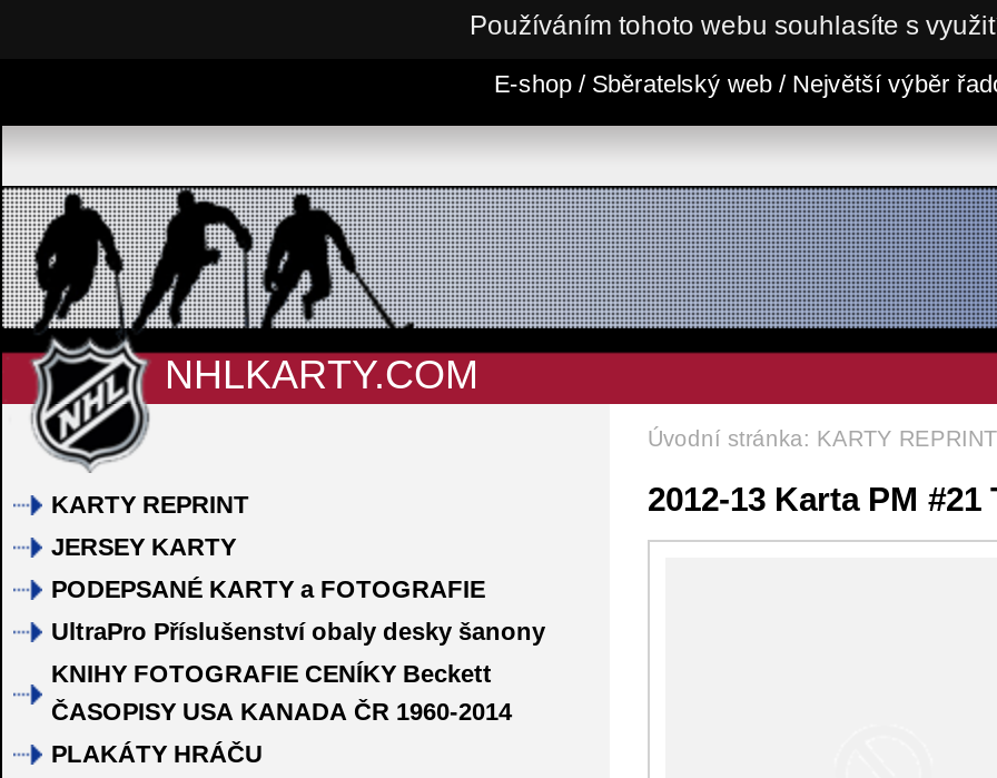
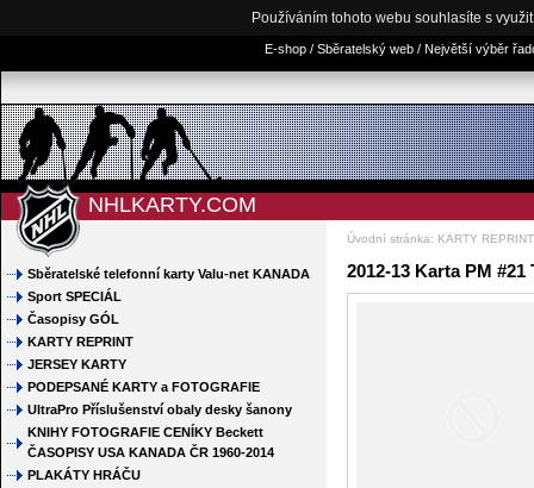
+ Sběratelské telefonní karty Valu-net KANADA
+ Sport SPECIÁL
+ Časopisy GÓL
